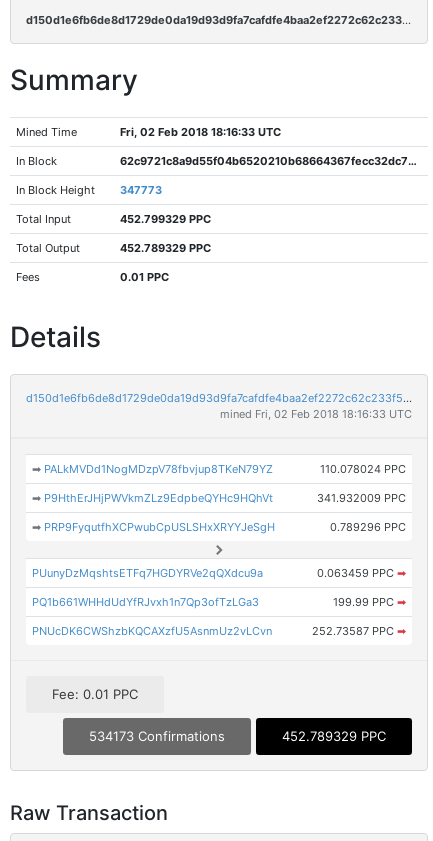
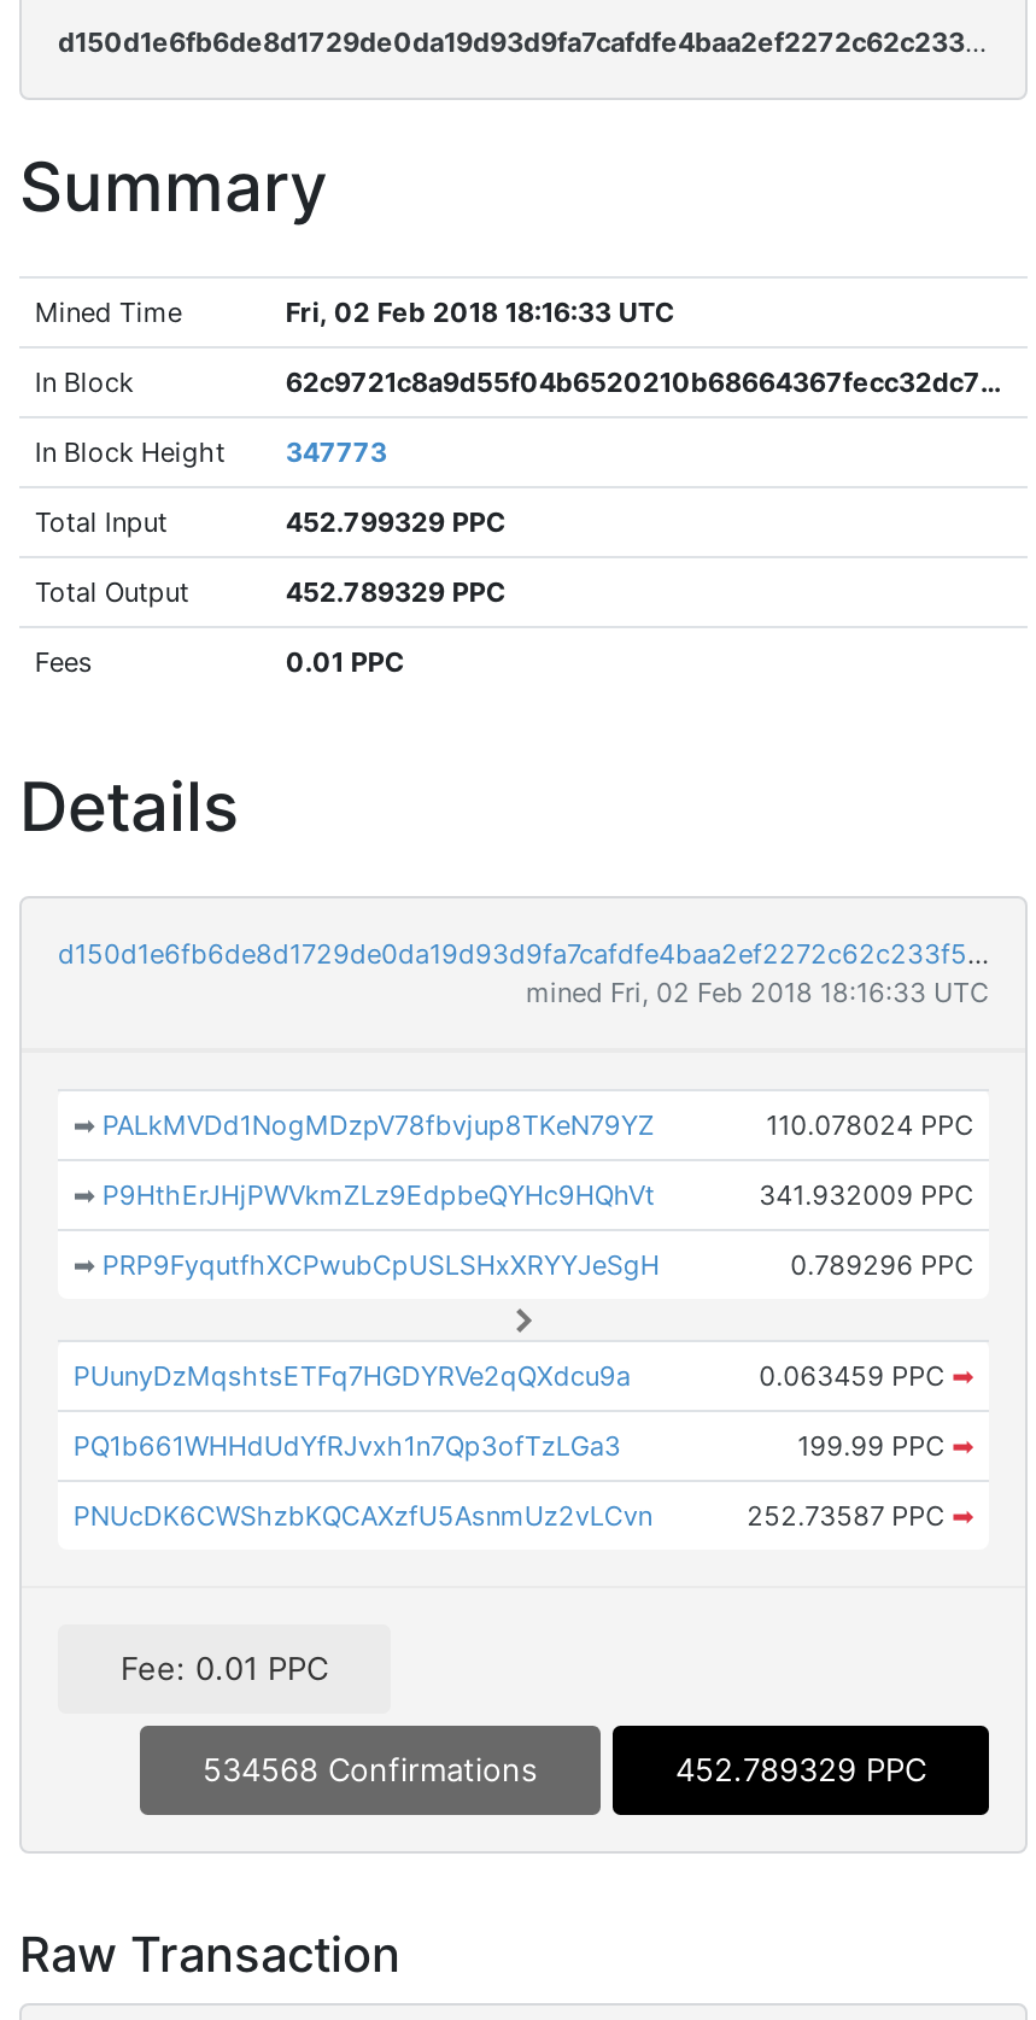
- 534173 Confirmations
+ 534568 Confirmations
